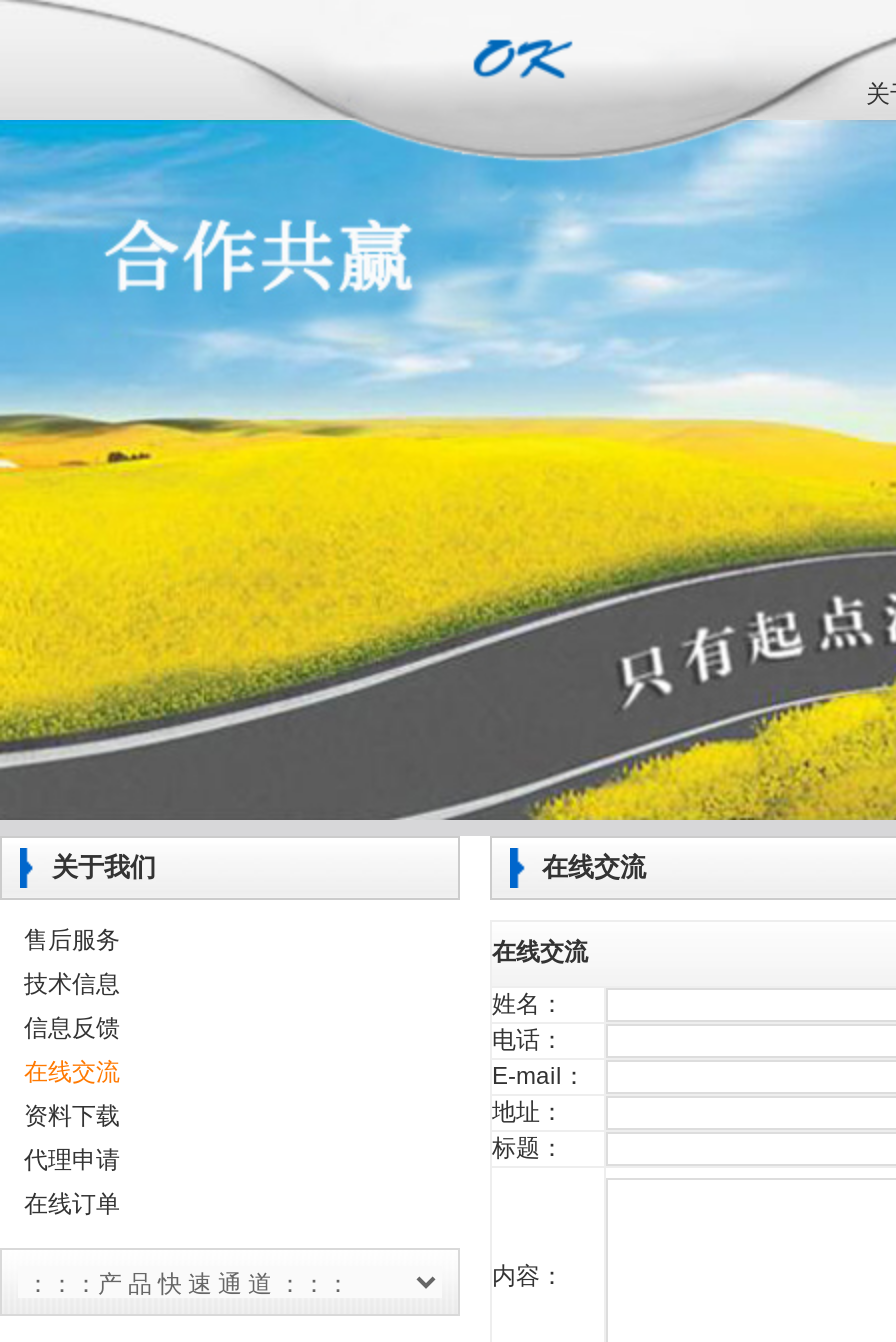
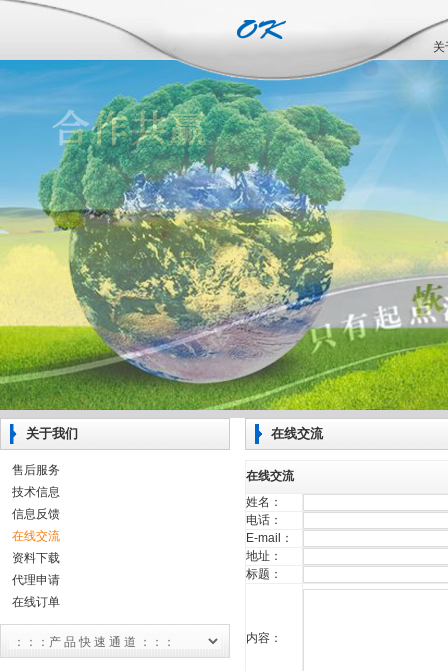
- [image]
+ [image]
